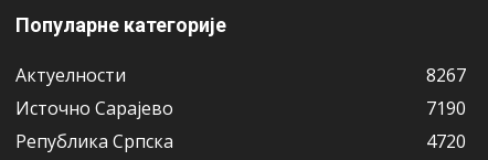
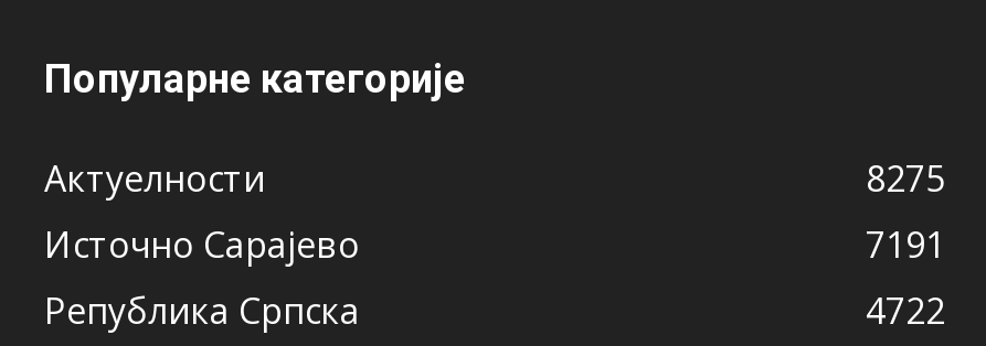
- 8267
+ 8275

- 7190
+ 7191

- 4720
+ 4722
